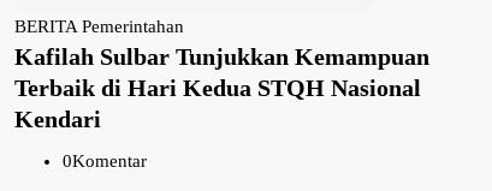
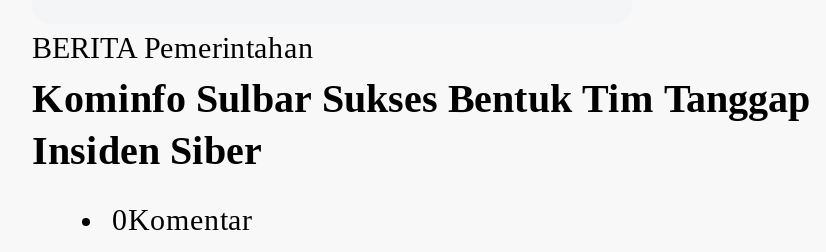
- Kafilah Sulbar Tunjukkan Kemampuan
- Terbaik di Hari Kedua STQH Nasional
- Kendari
+ Kominfo Sulbar Sukses Bentuk Tim Tanggap
+ Insiden Siber
